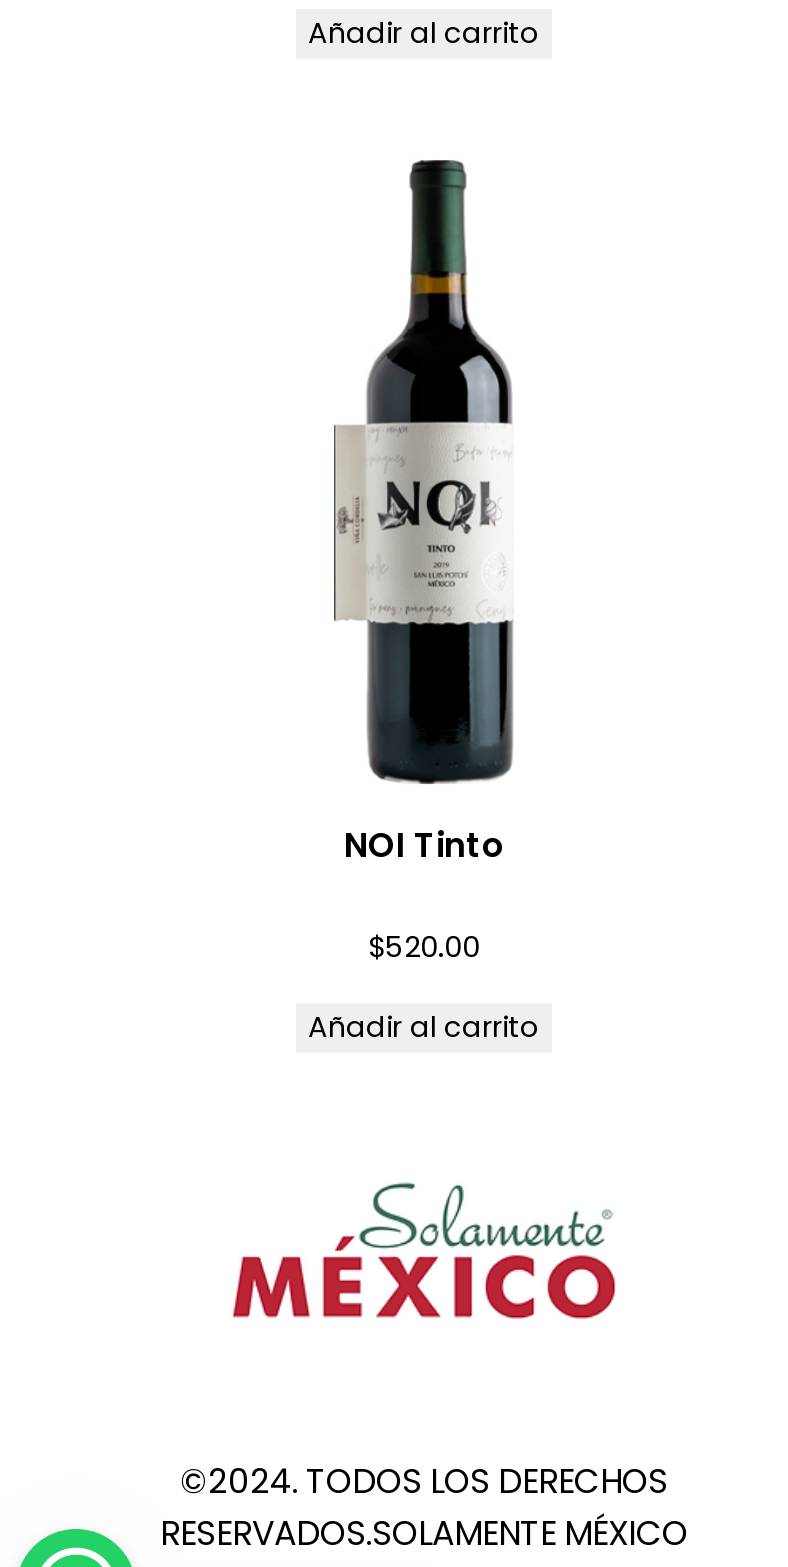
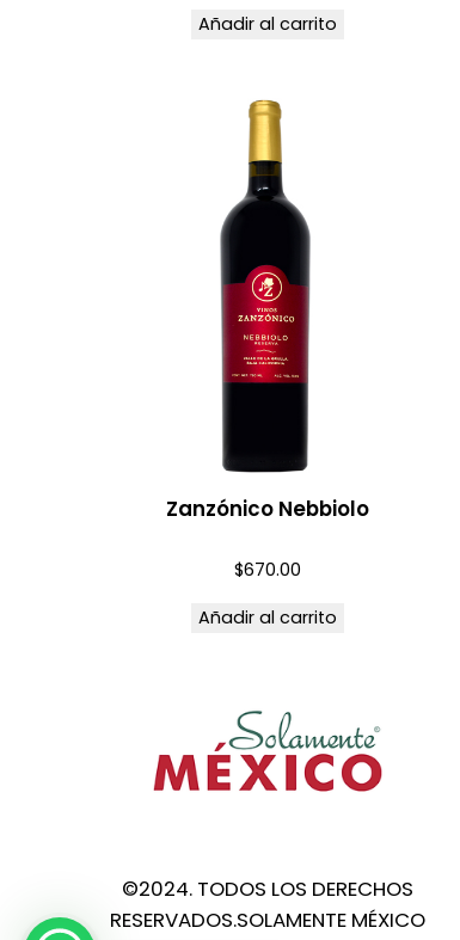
- [image]
- NOI Tinto
+ [image]
+ Zanzónico Nebbiolo

- $520.00
+ $670.00
